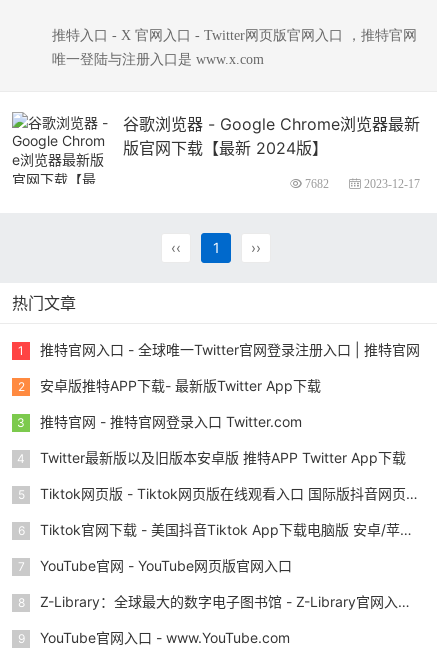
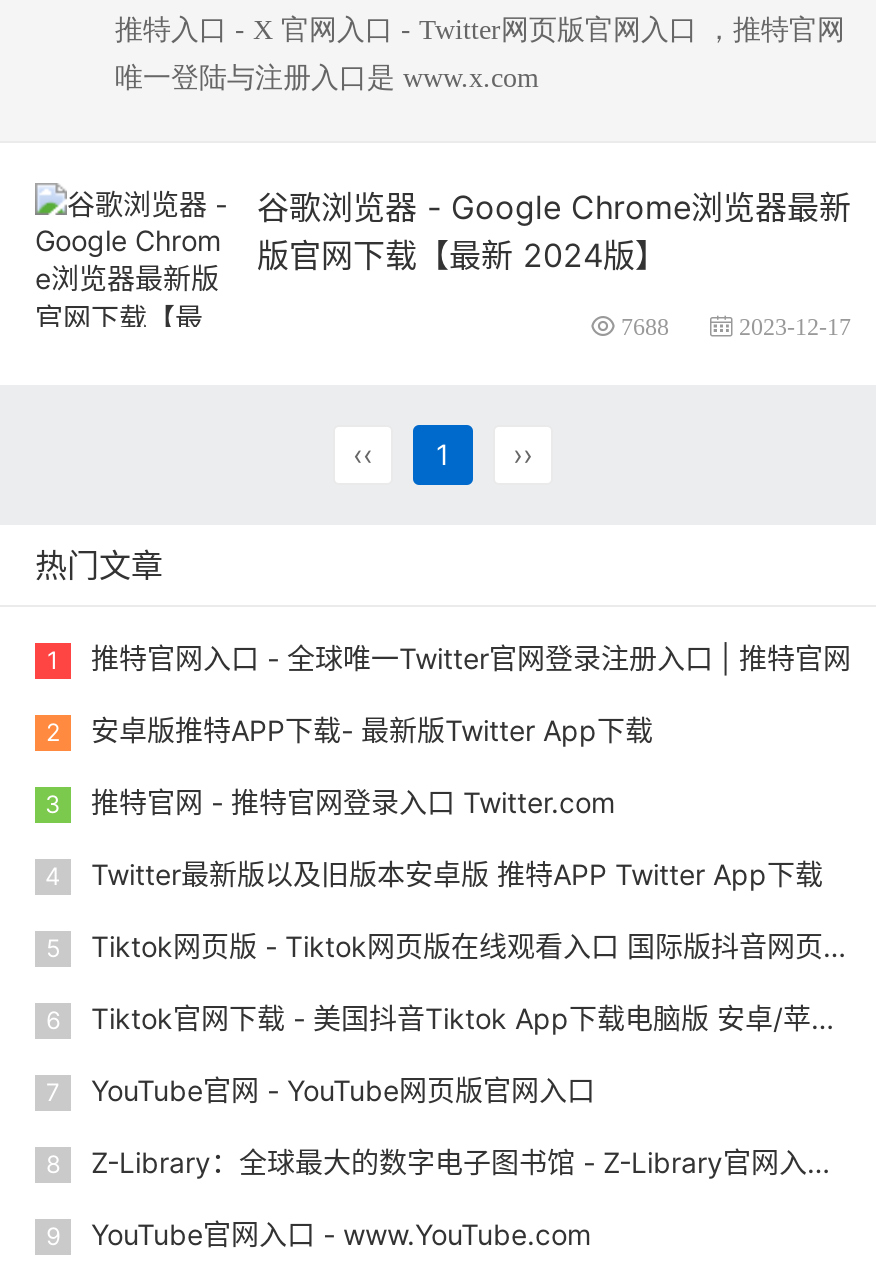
- 7682
+ 7688
